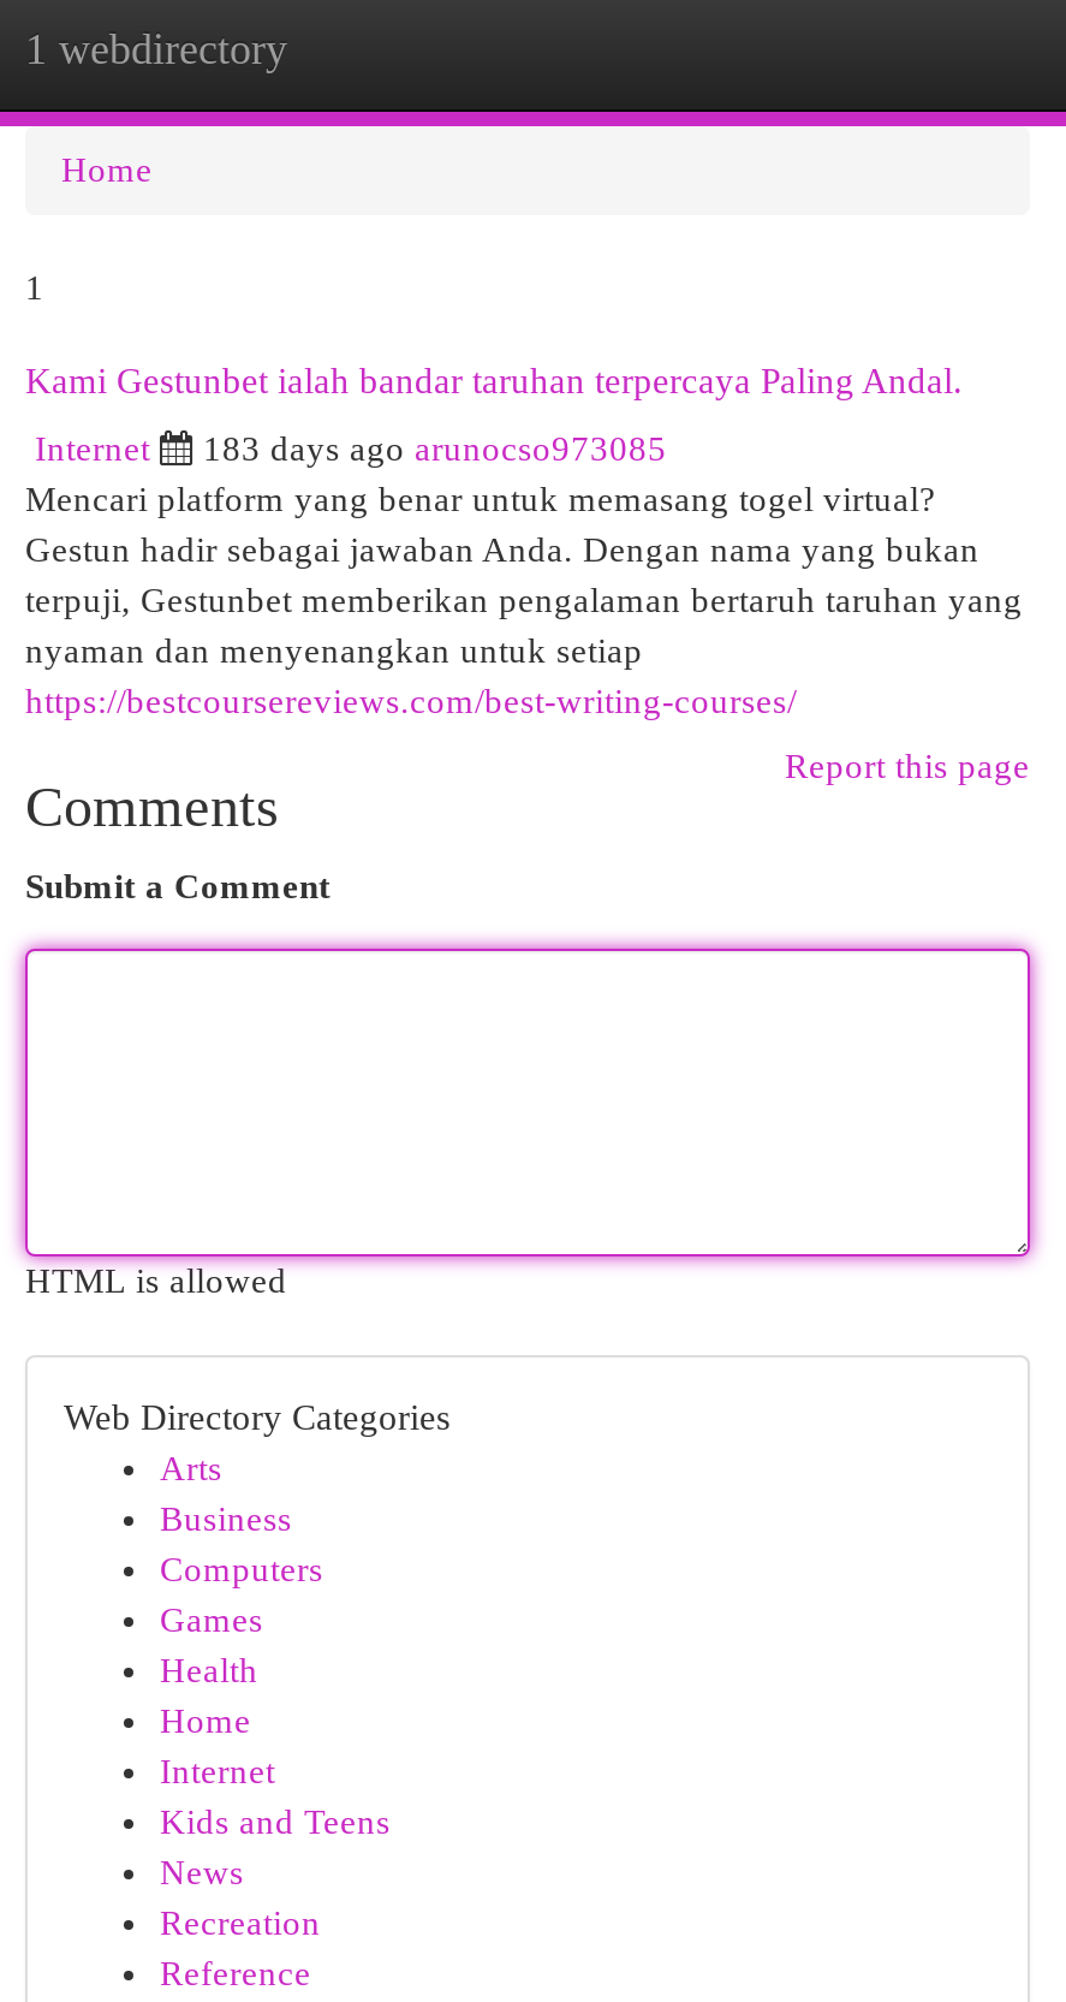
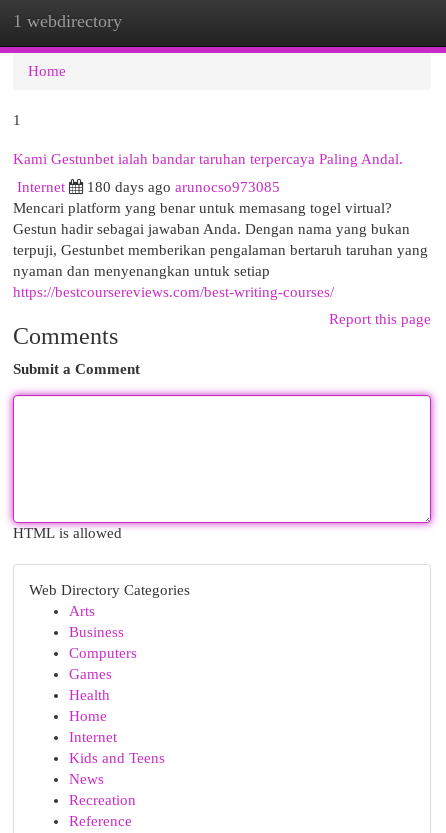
- 183 days ago arunocso973085
+ 180 days ago arunocso973085
